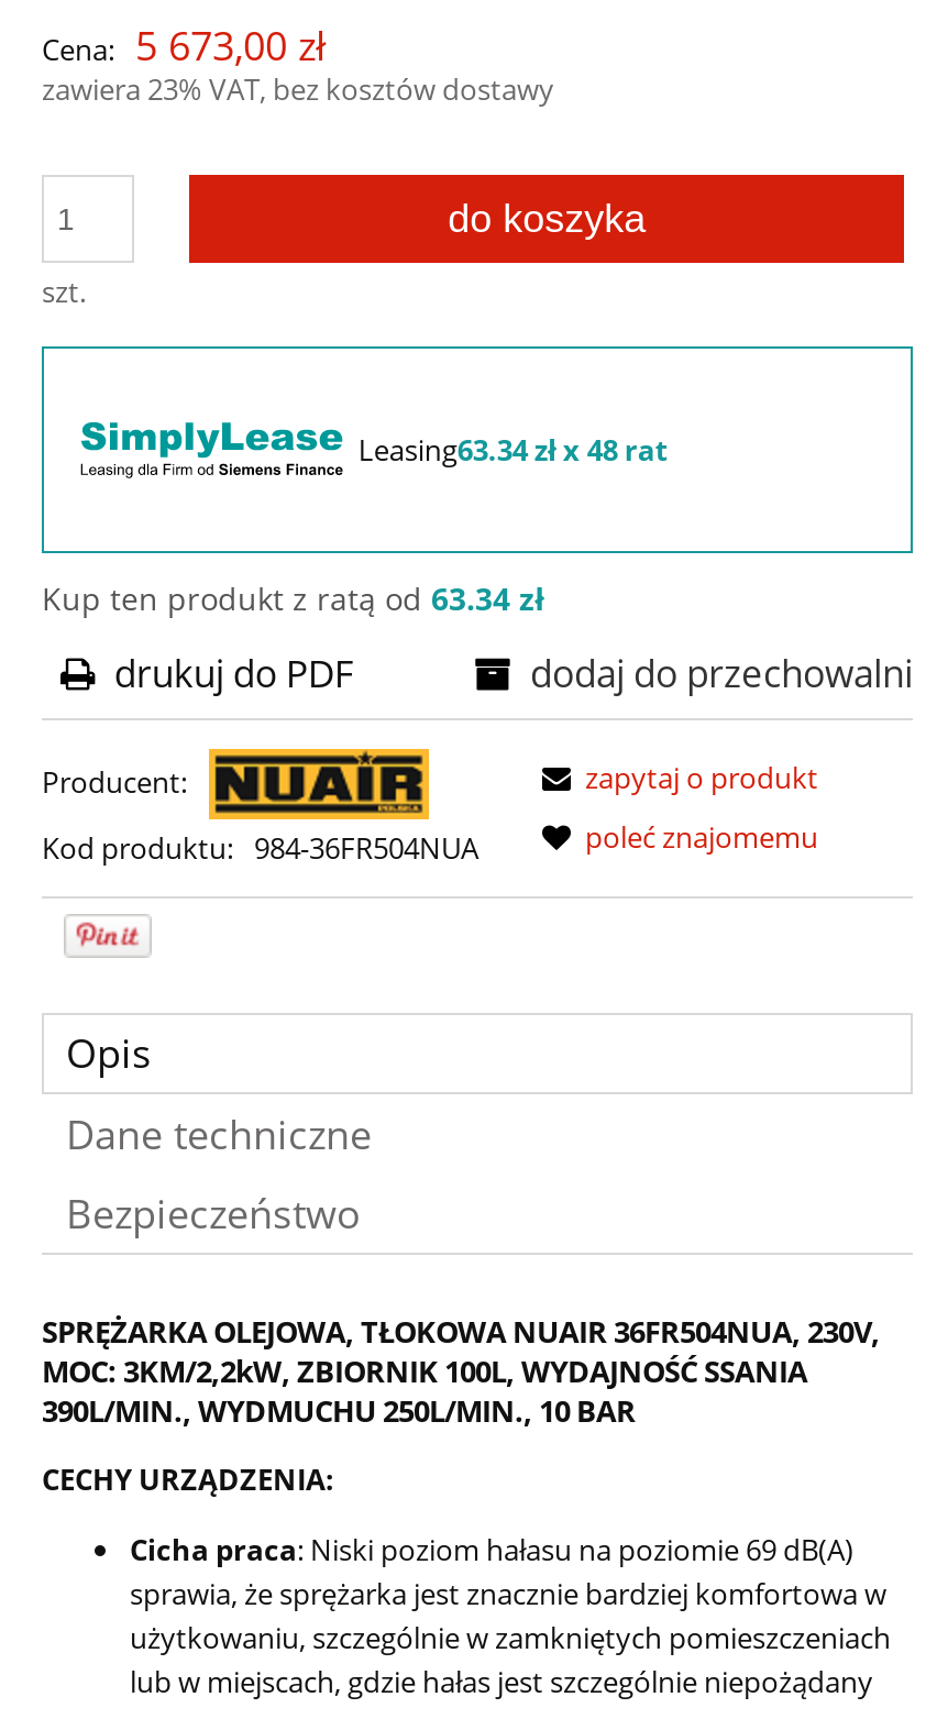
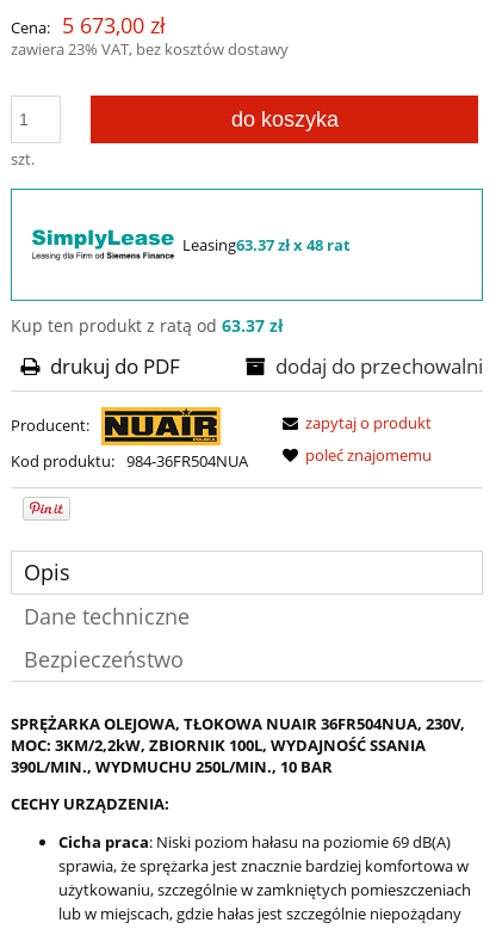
- Leasing63.34 zł x 48 rat
+ Leasing63.37 zł x 48 rat

- Kup ten produkt z ratą od 63.34 zł
+ Kup ten produkt z ratą od 63.37 zł
